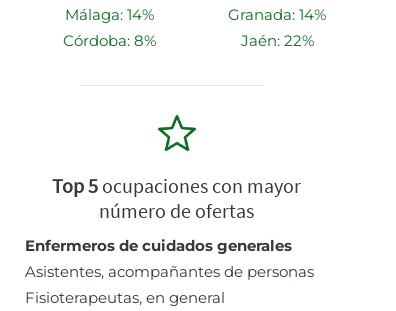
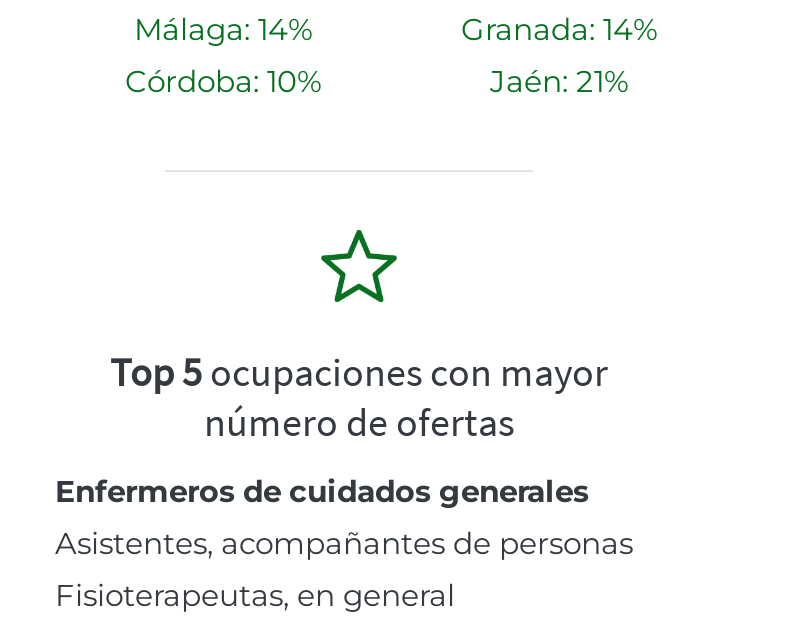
- Córdoba: 8%
+ Córdoba: 10%

- Jaén: 22%
+ Jaén: 21%
